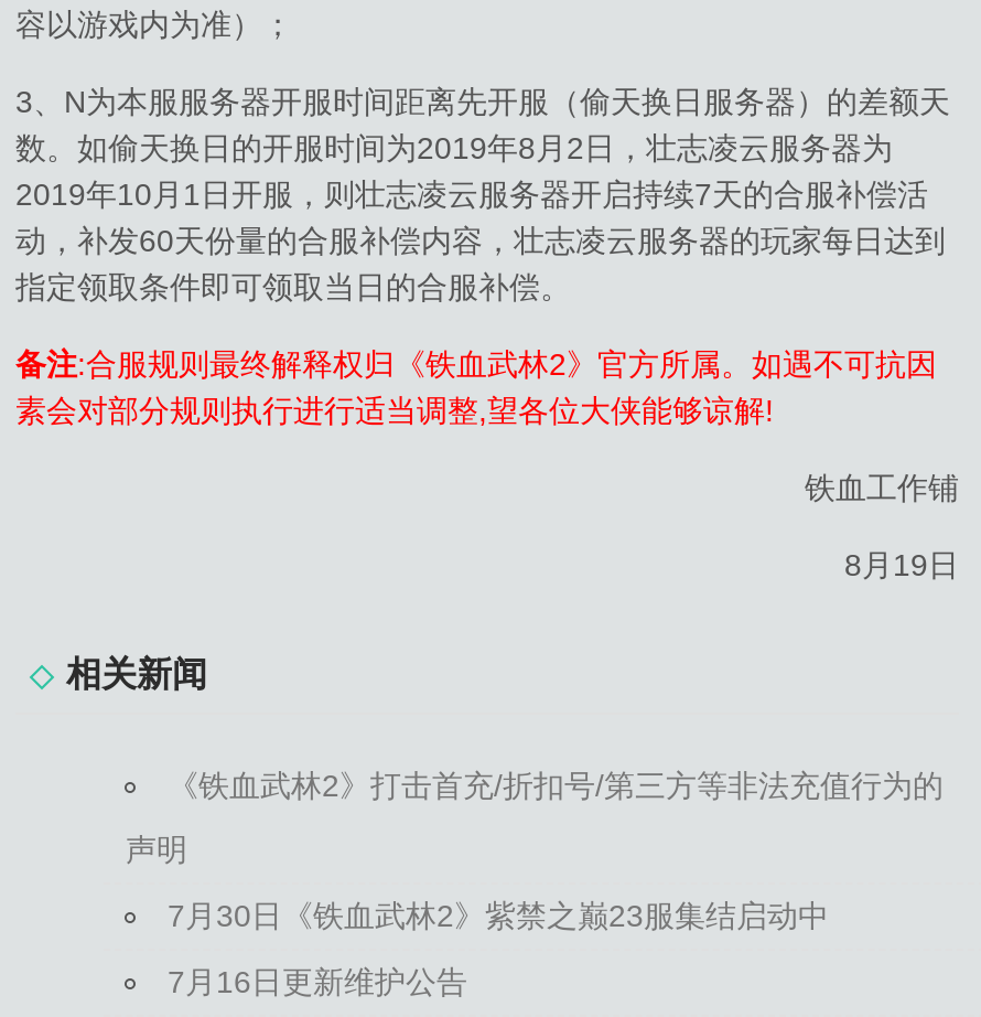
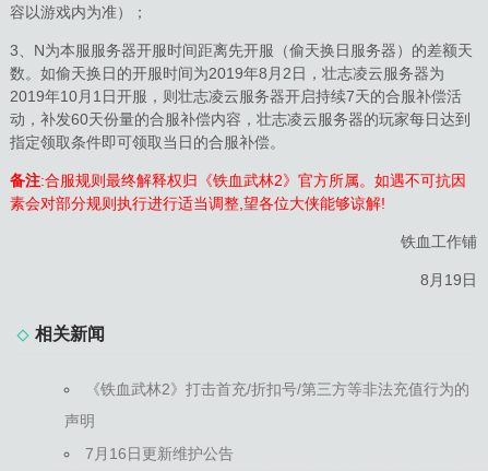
- 7月30日《铁血武林2》紫禁之巅23服集结启动中
